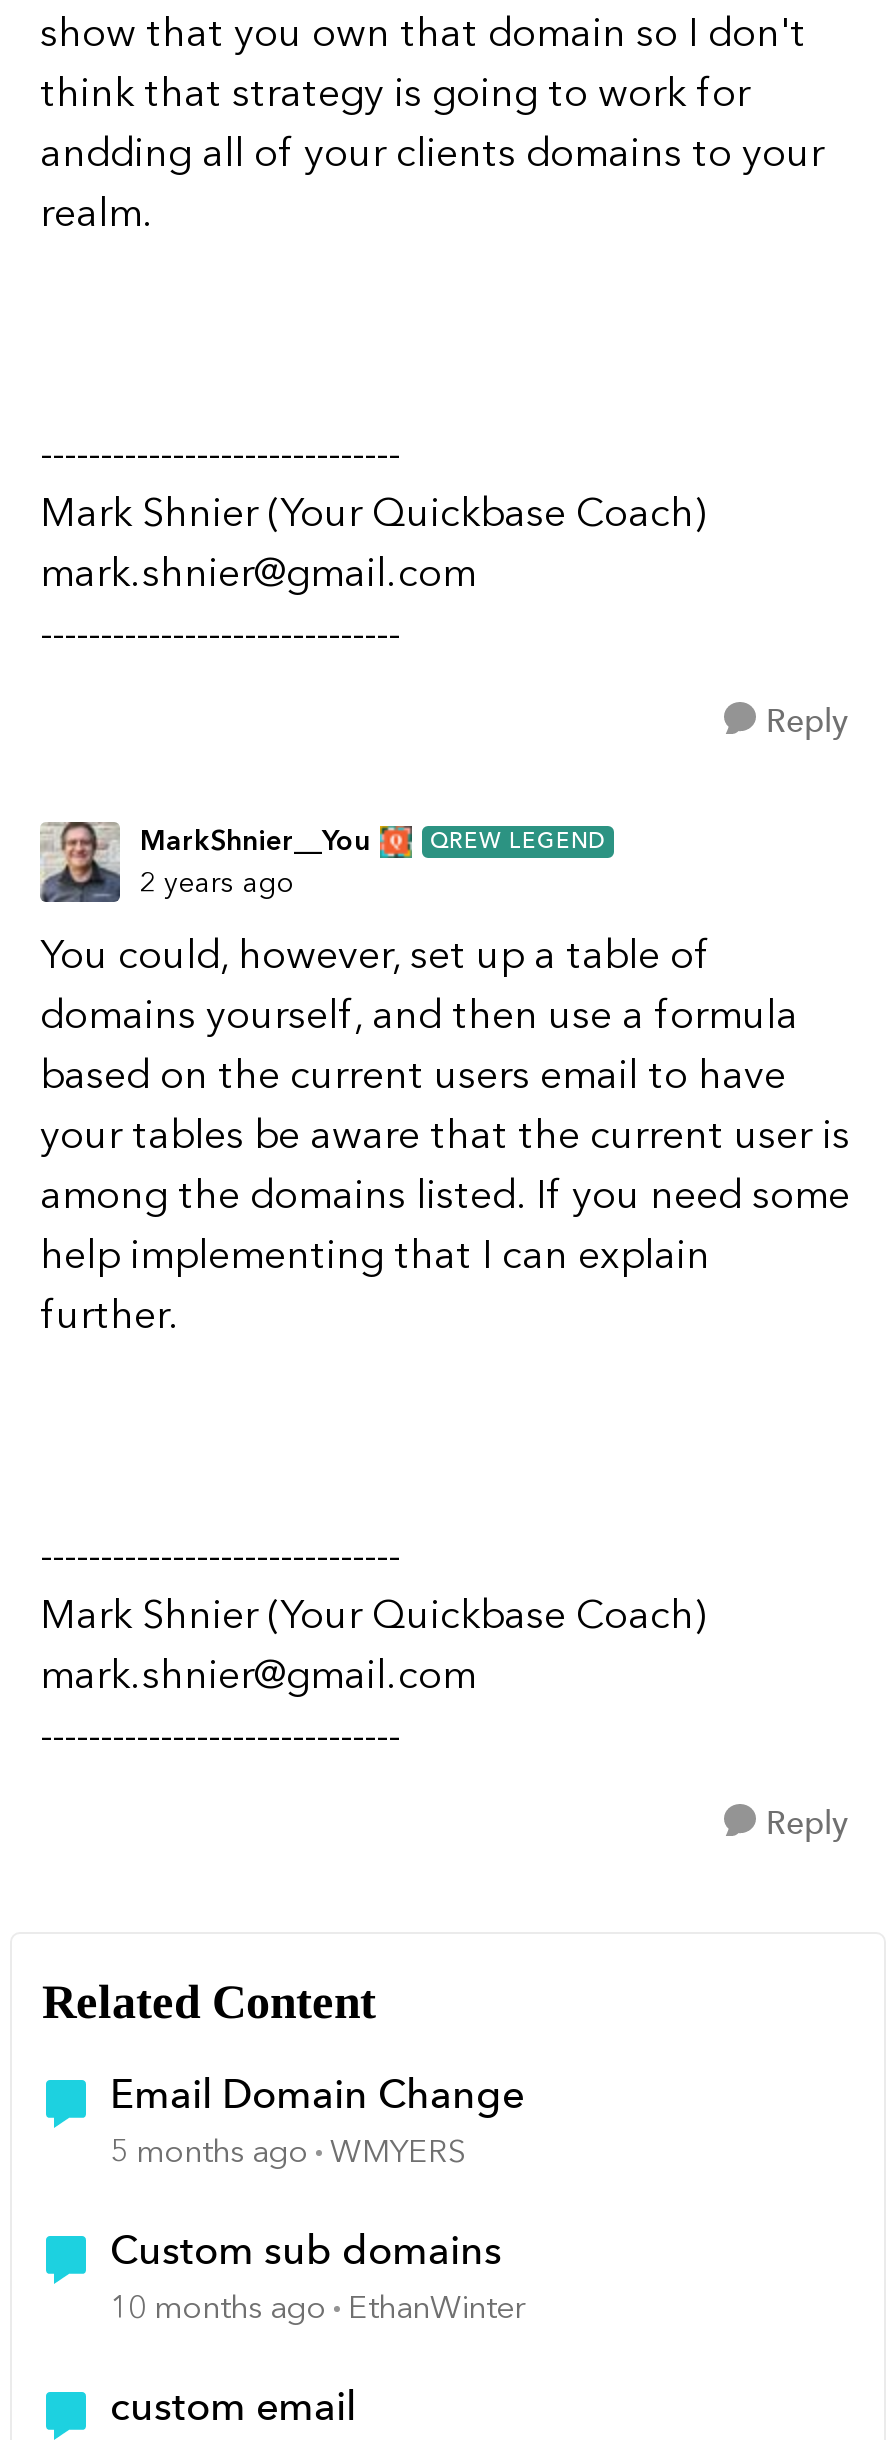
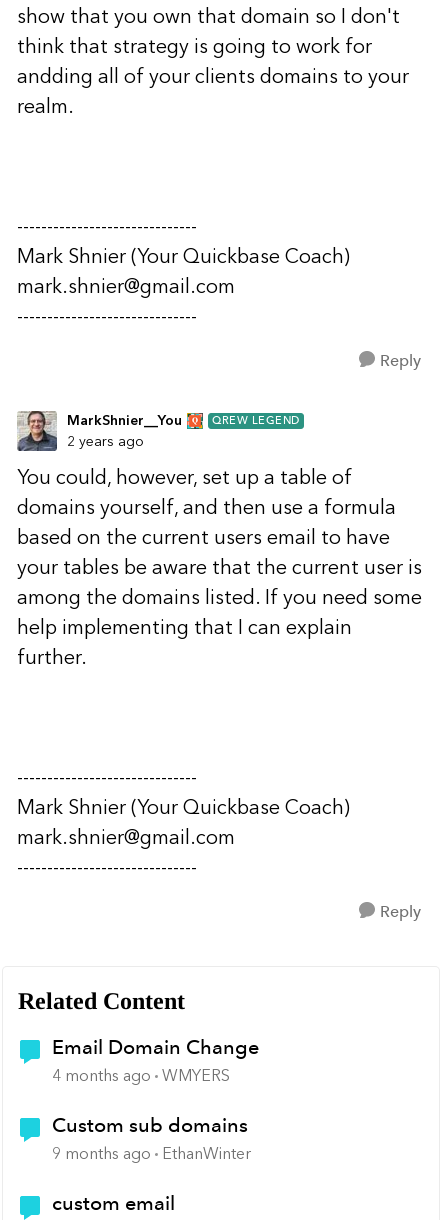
- 5 months ago WMYERS
+ 4 months ago WMYERS

- 10 months ago EthanWinter
+ 9 months ago EthanWinter
